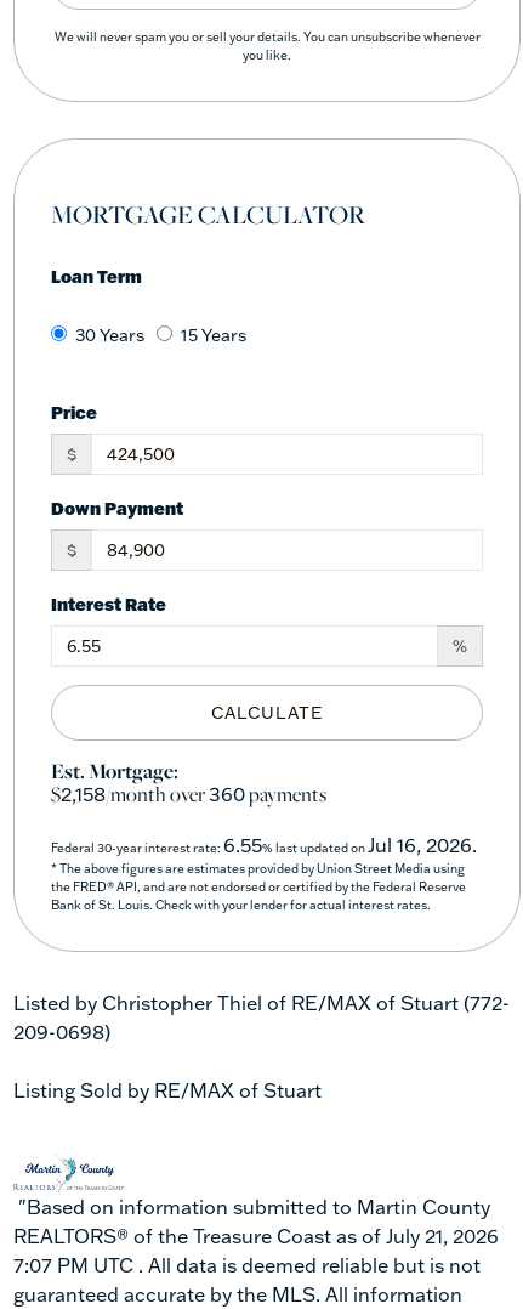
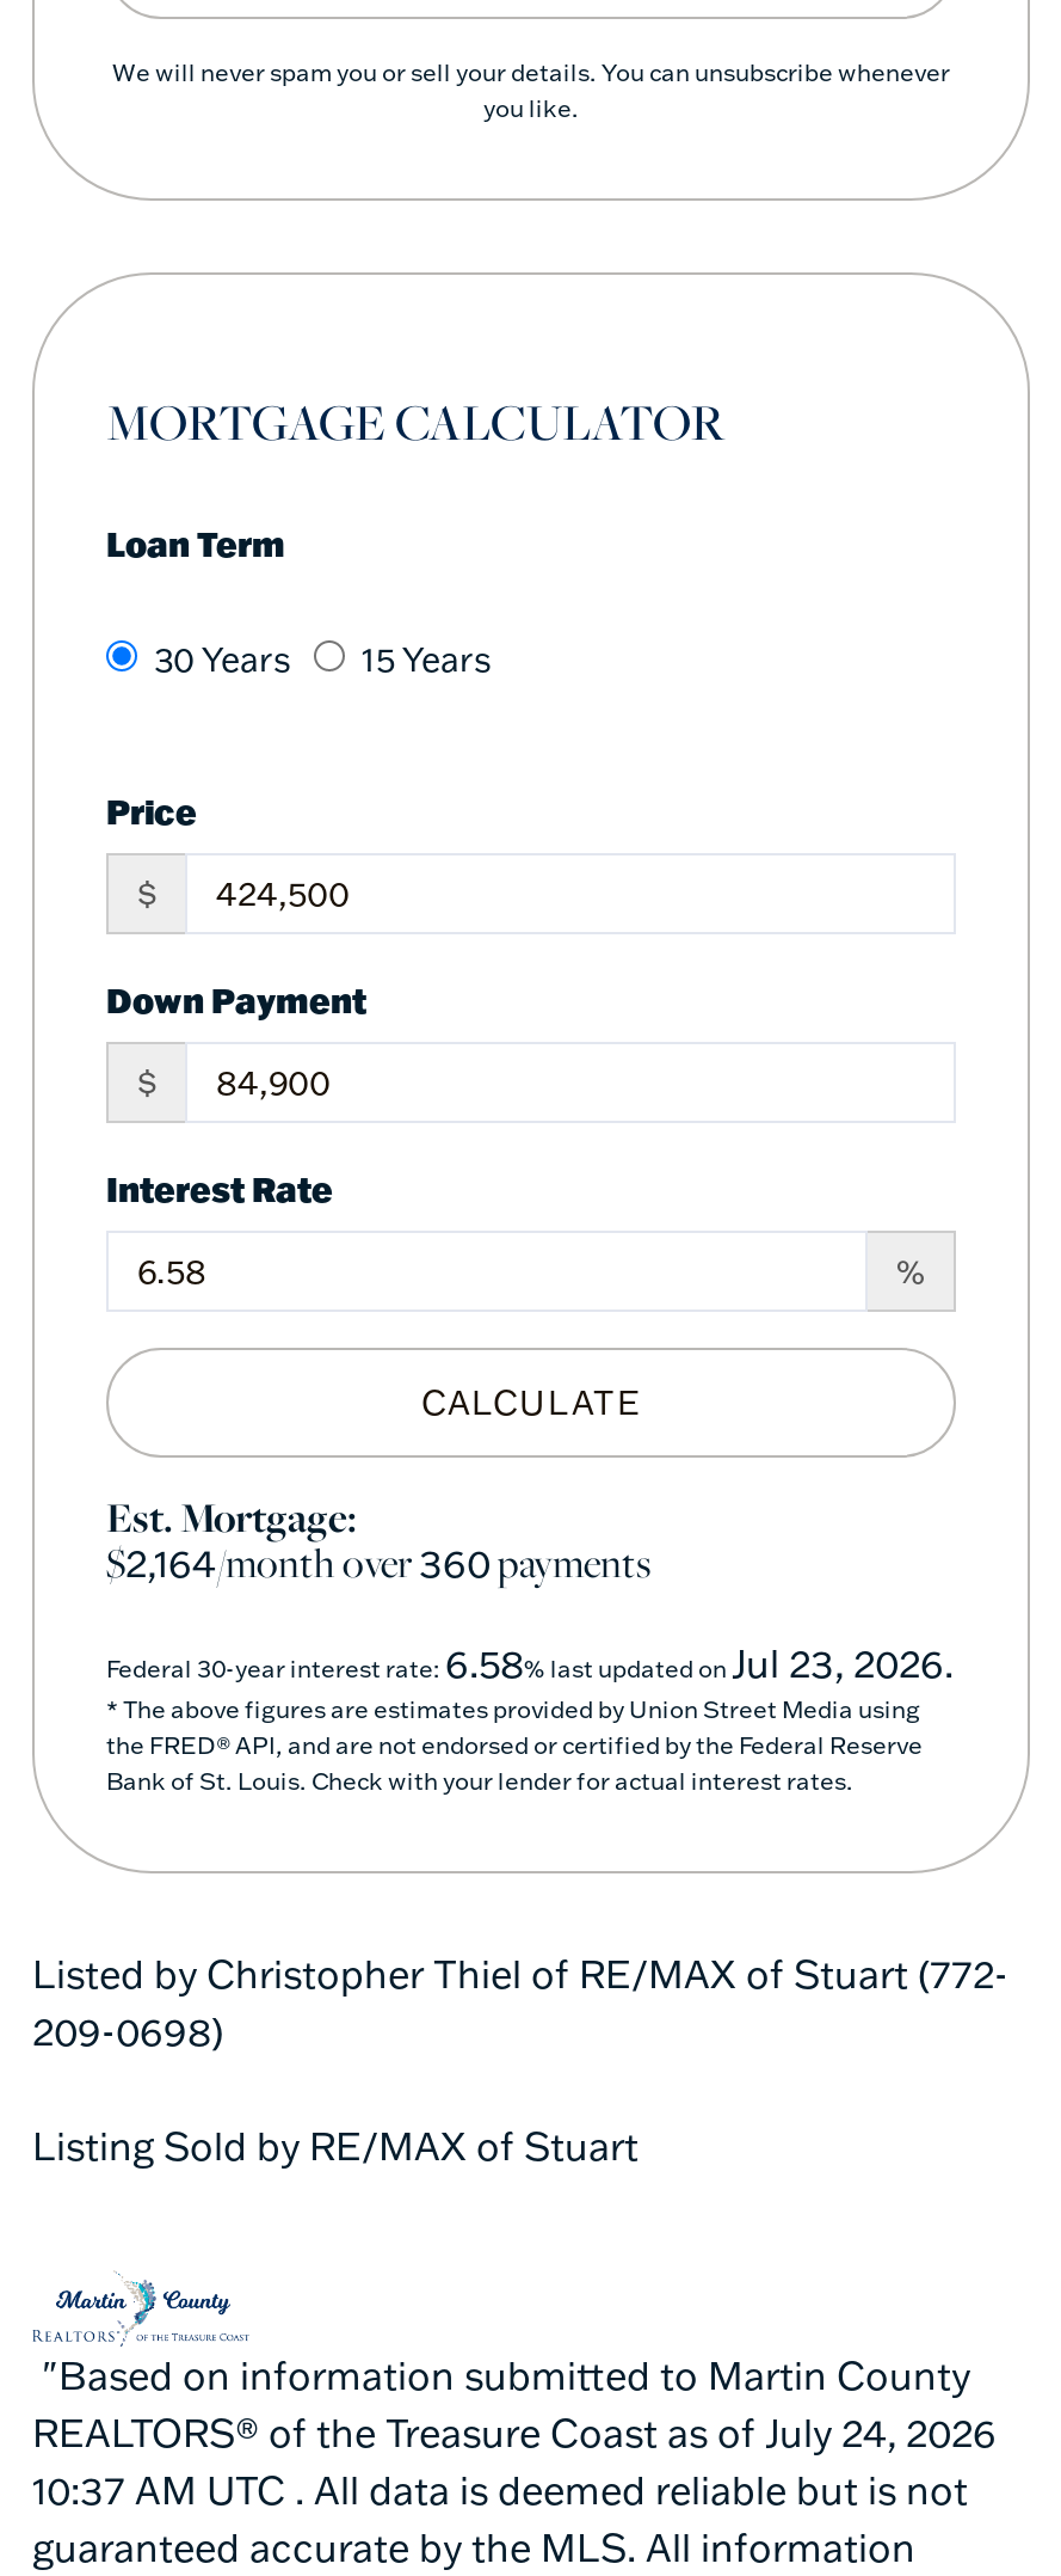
- $2,158/month over360payments
+ $2,164/month over360payments

- Federal 30-year interest rate: 6.55% last updated on Jul 16, 2026.
+ Federal 30-year interest rate: 6.58% last updated on Jul 23, 2026.

- REALTORS® of the Treasure Coast as of July 21, 2026
+ REALTORS® of the Treasure Coast as of July 24, 2026

- 7:07 PM UTC . All data is deemed reliable but is not
+ 10:37 AM UTC . All data is deemed reliable but is not
